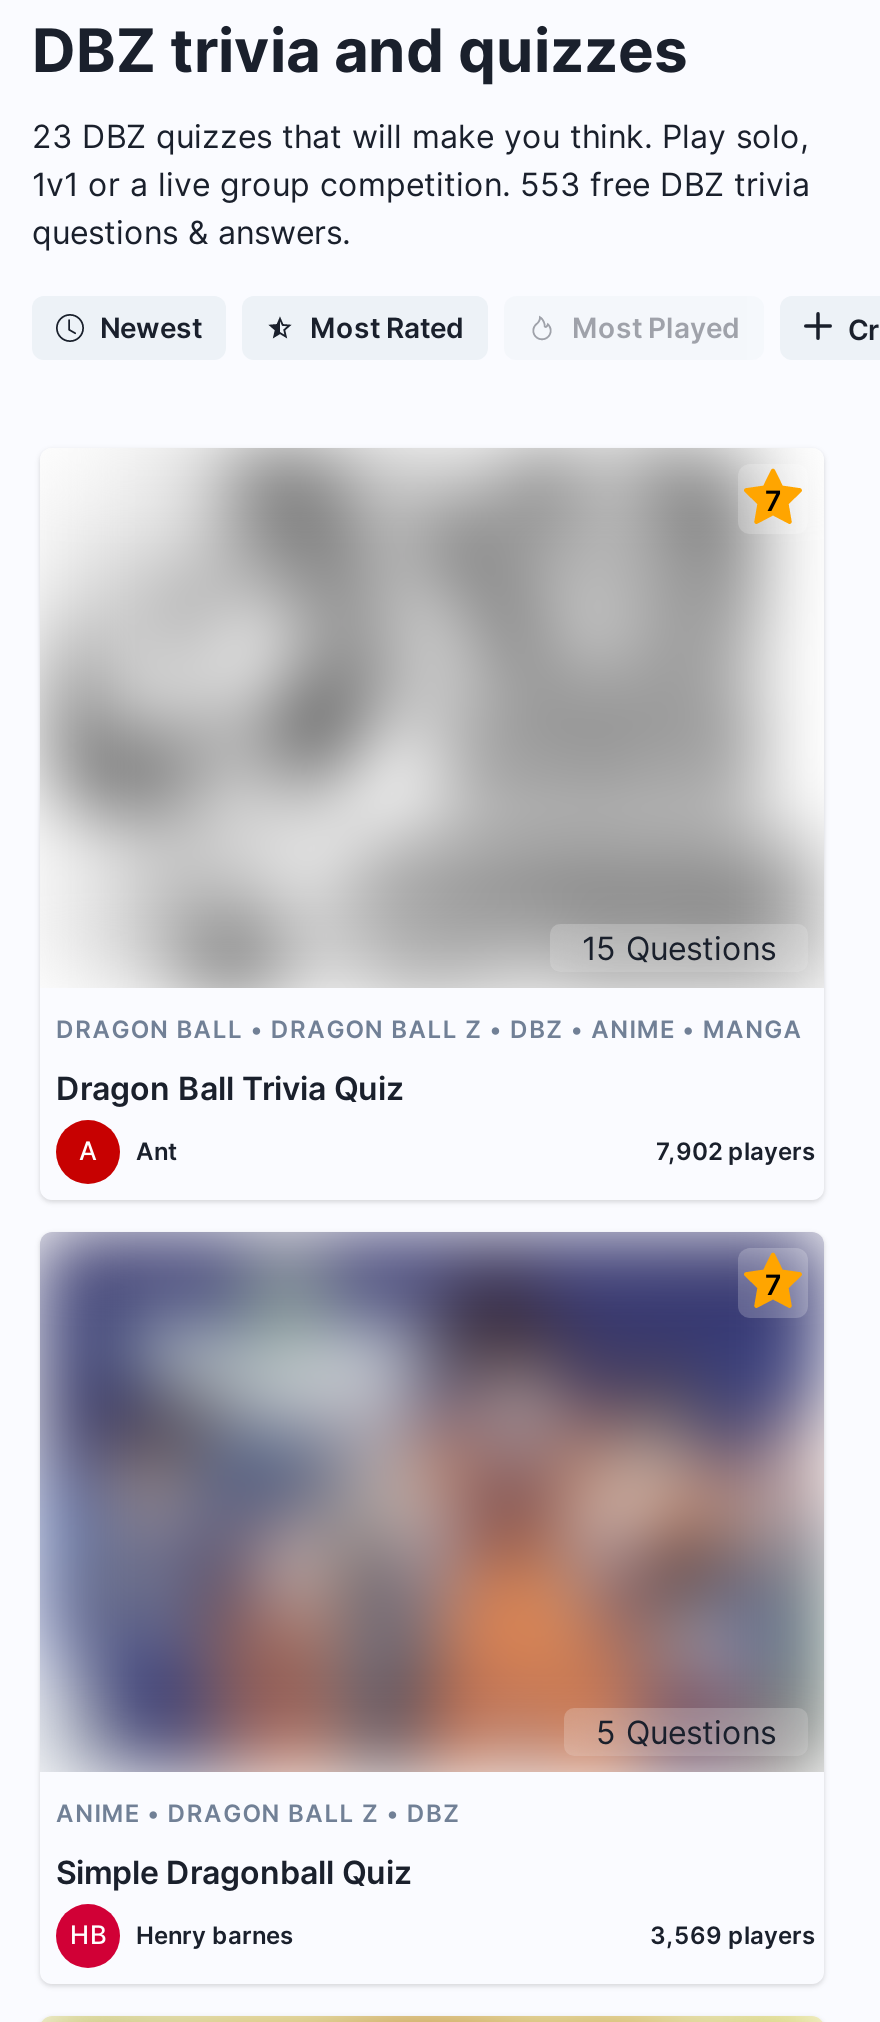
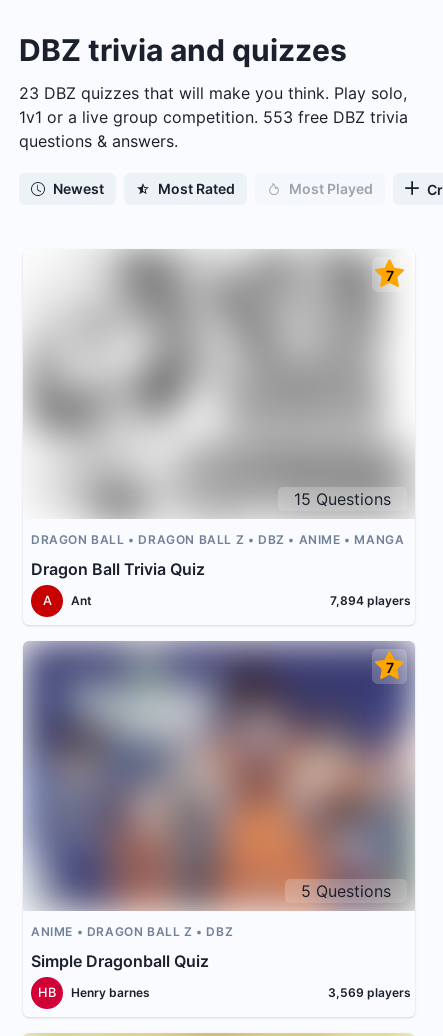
- 7,902 players
+ 7,894 players
